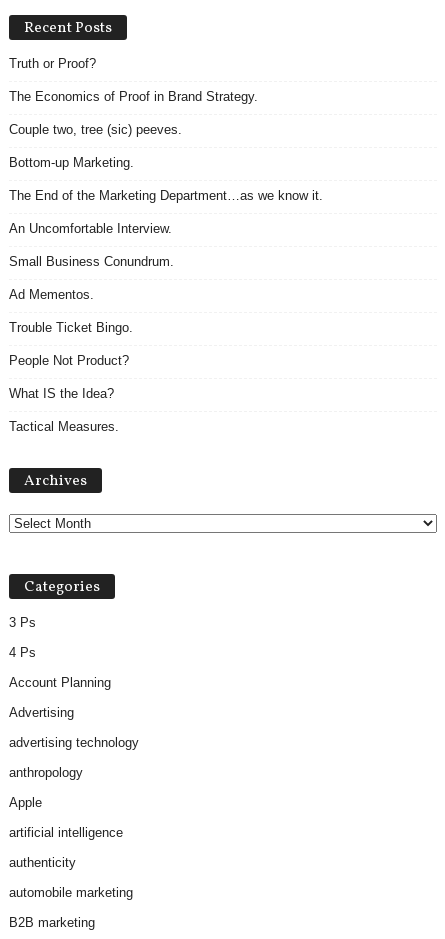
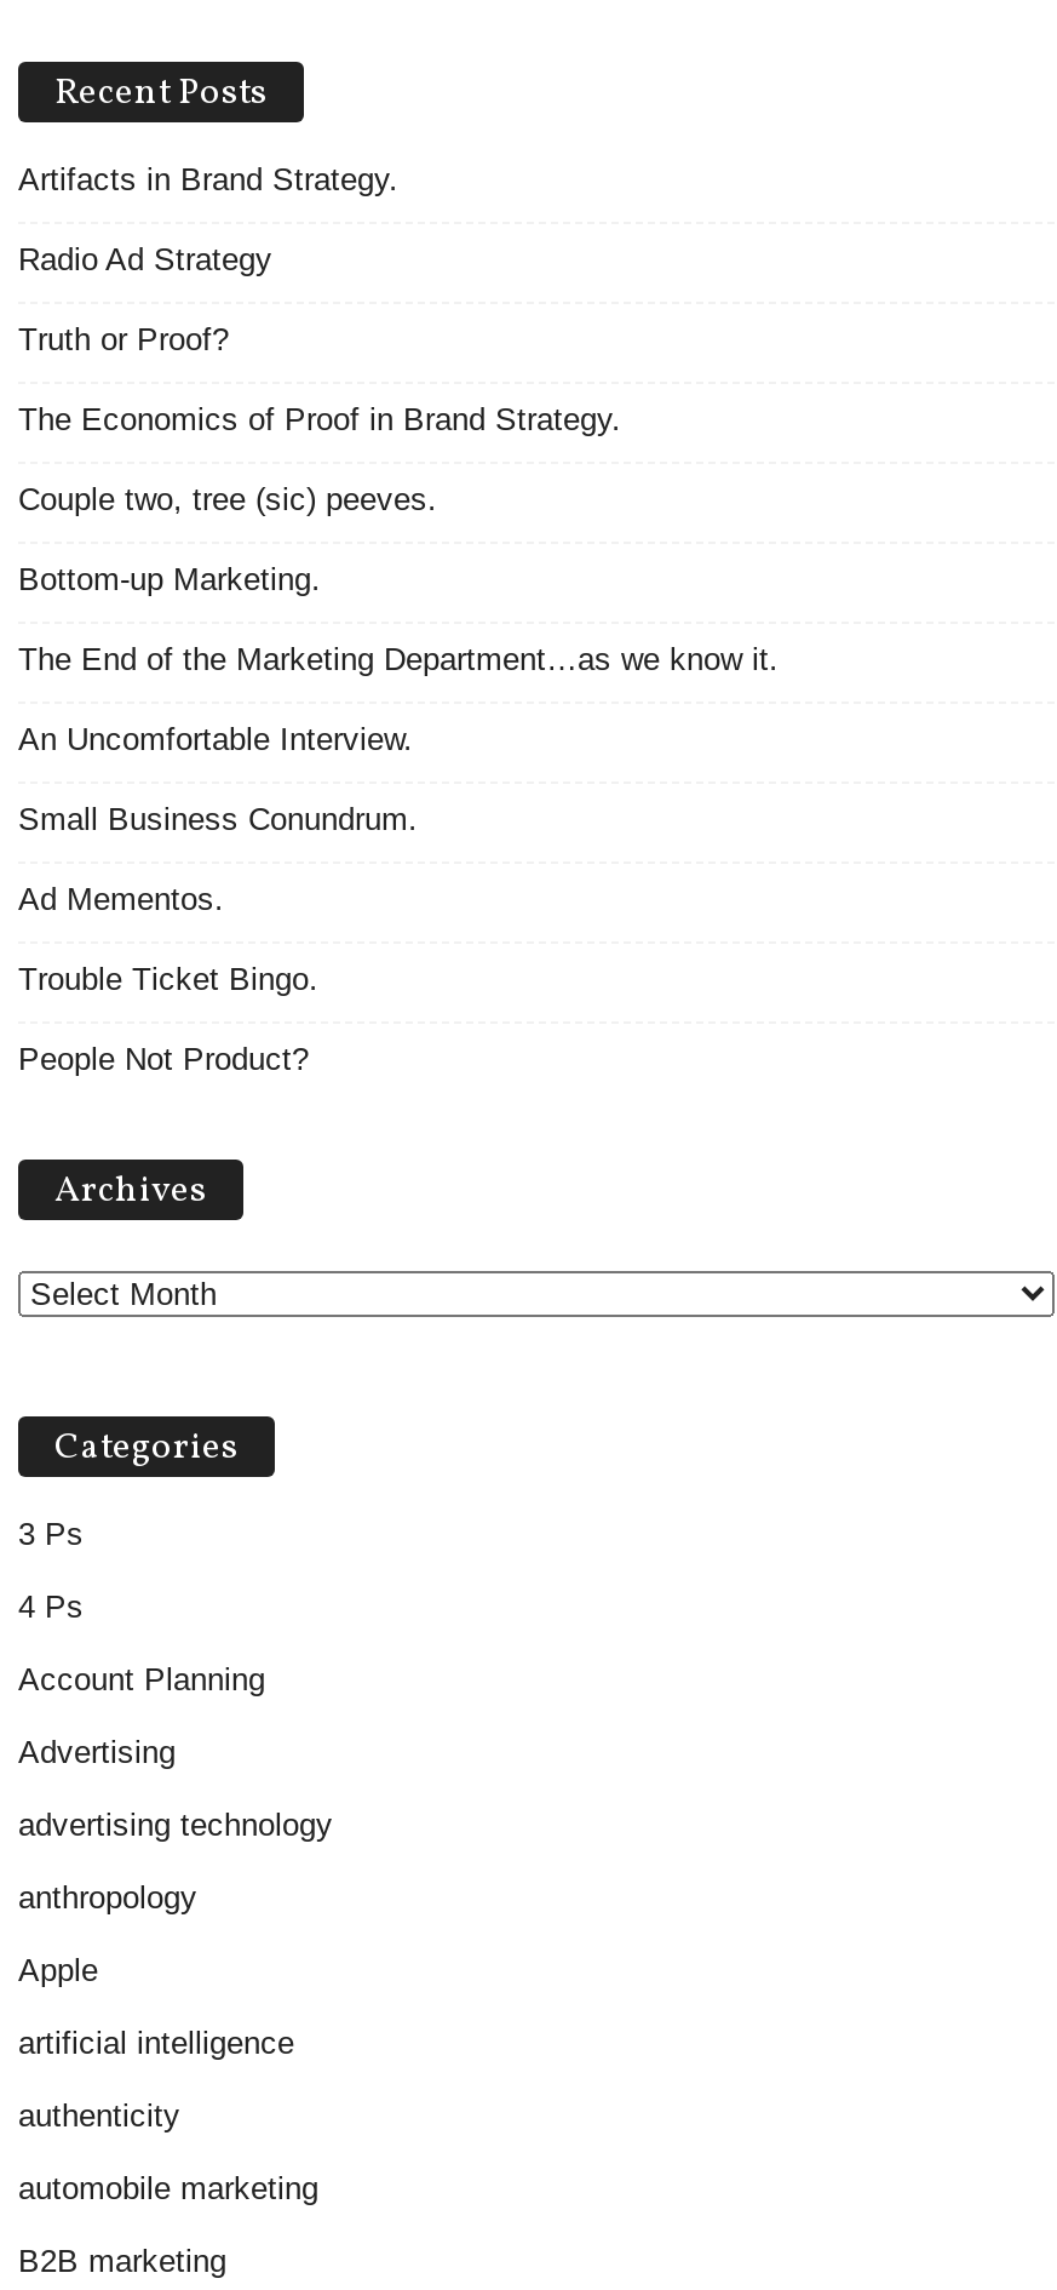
+ Artifacts in Brand Strategy.
+ Radio Ad Strategy

moved down: Truth or Proof? | The Economics of Proof in Brand Strategy. | Couple two, tree (sic) peeves. | ... | Trouble Ticket Bingo. | People Not Product?

- What IS the Idea?
- Tactical Measures.
